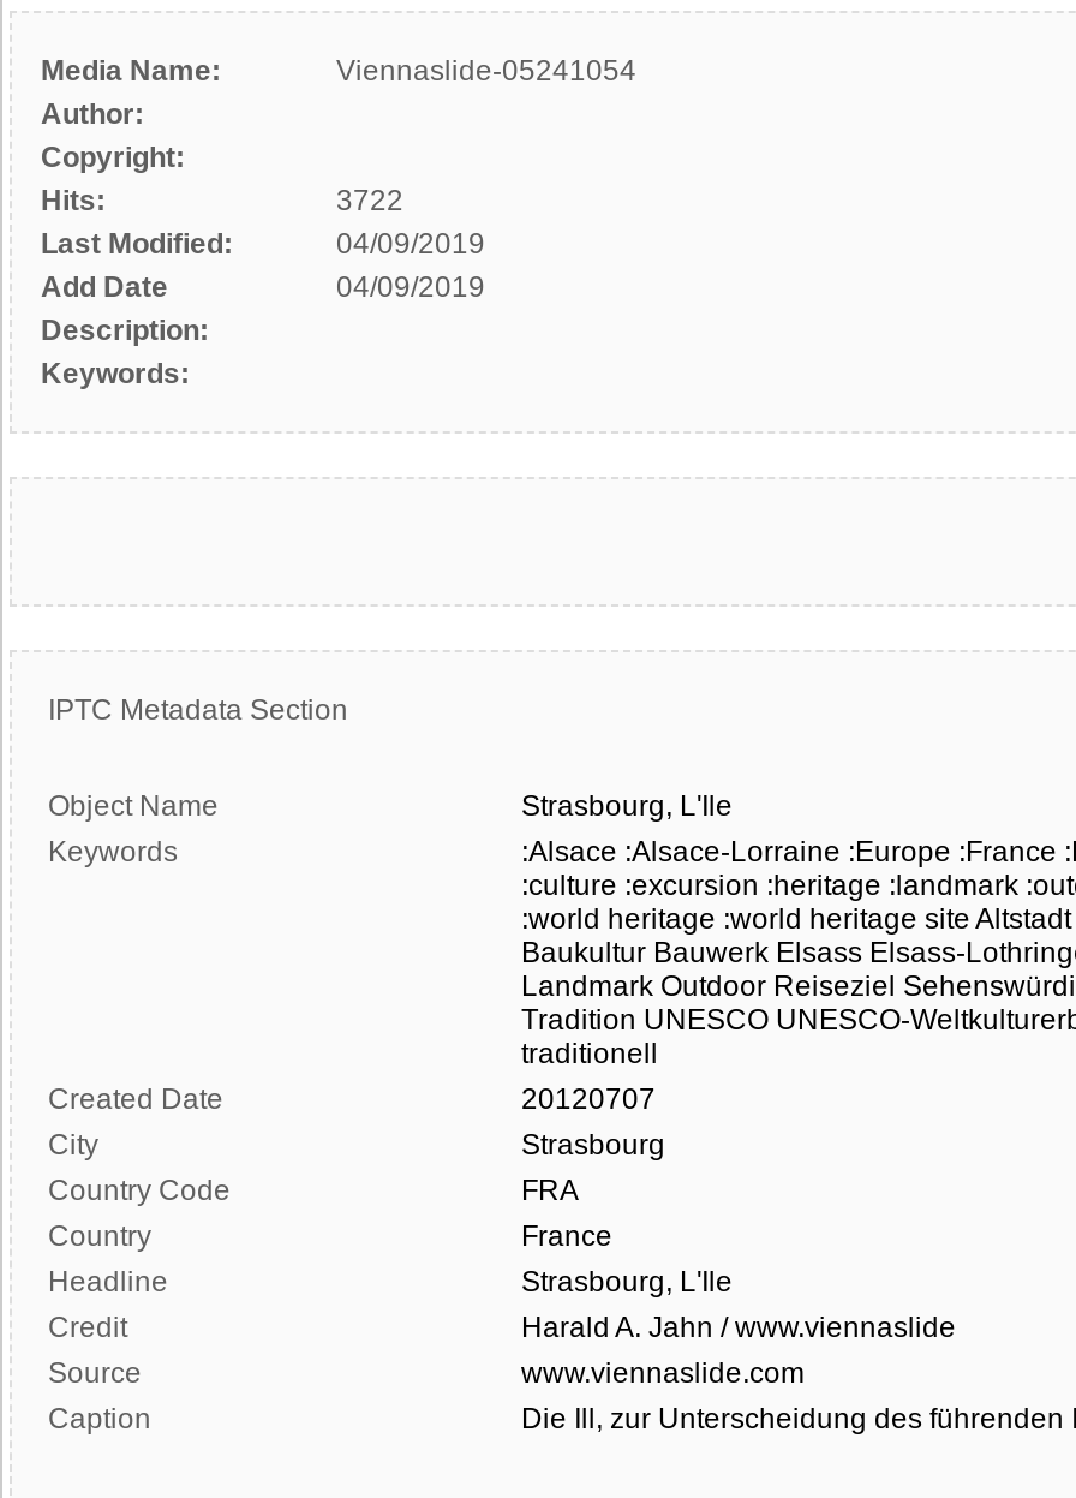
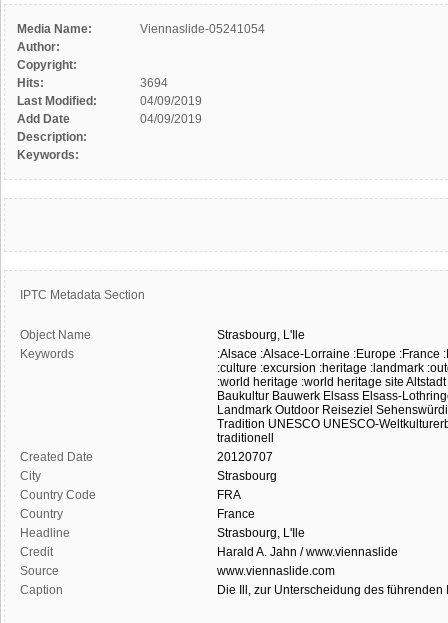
- 3722
+ 3694
